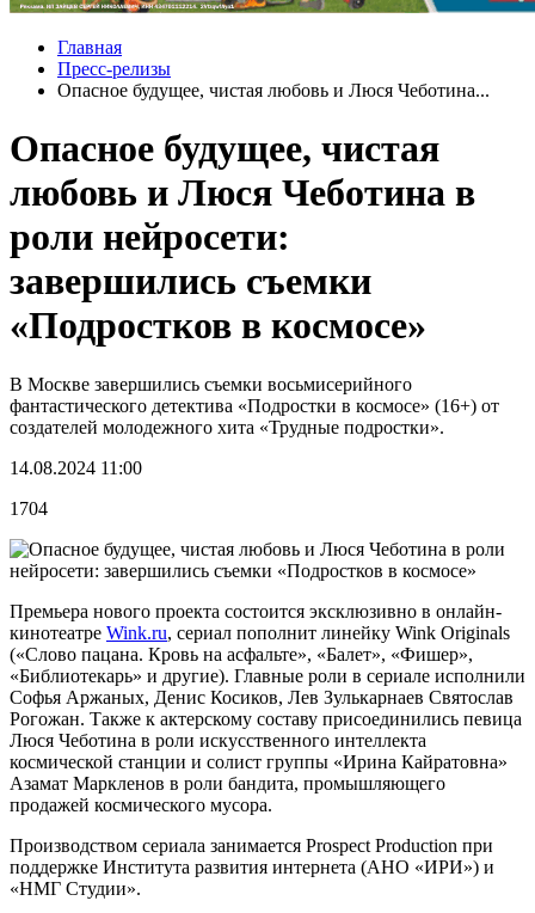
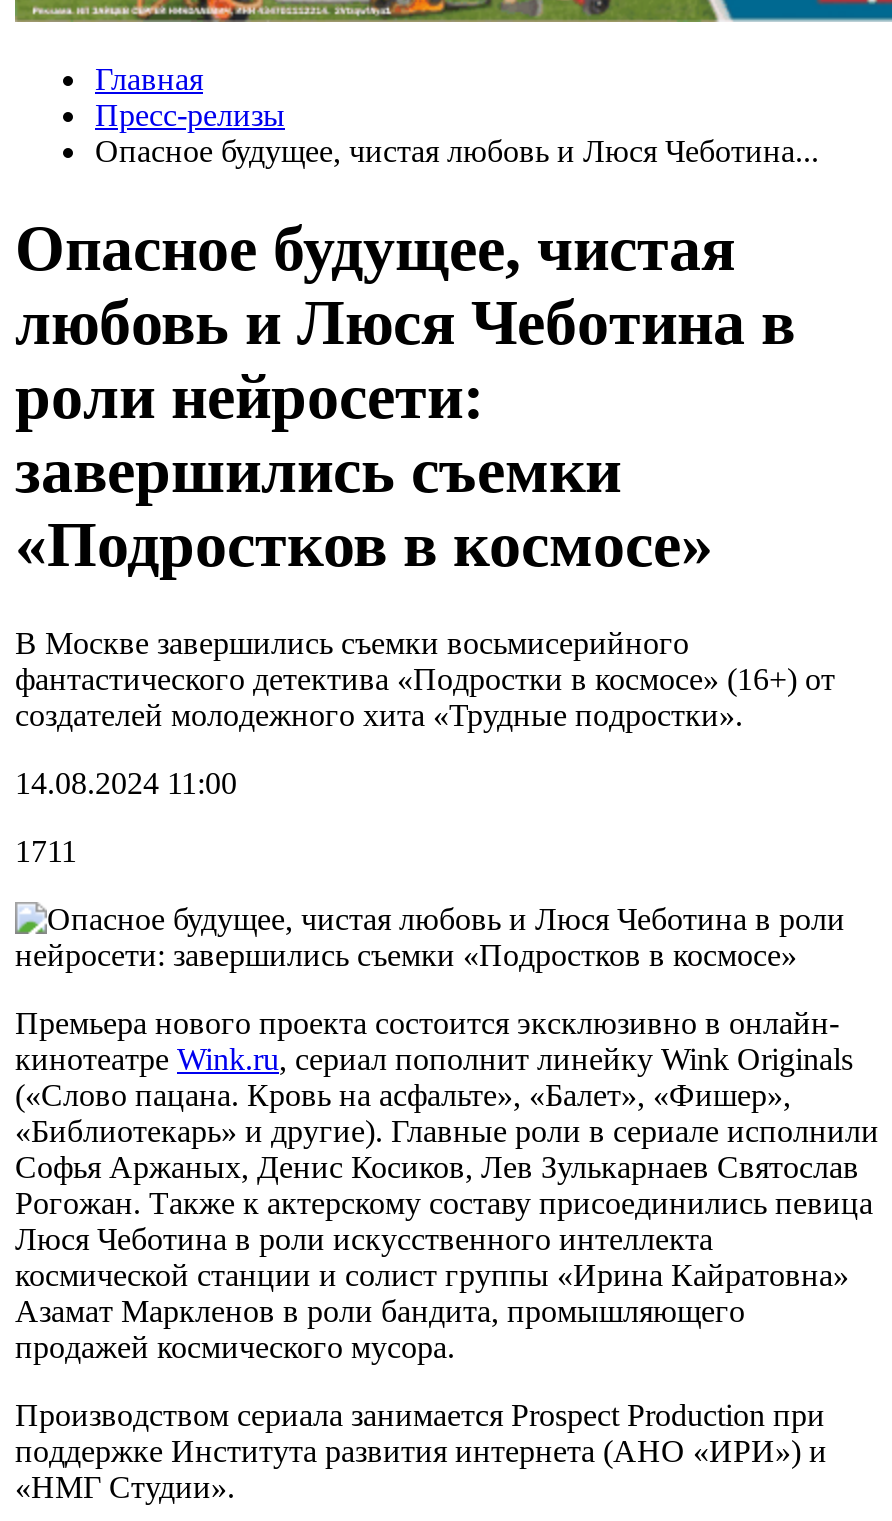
- 1704
+ 1711
